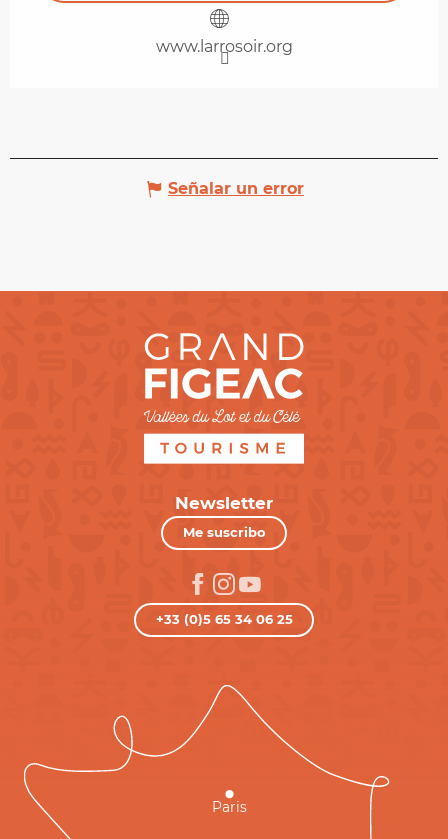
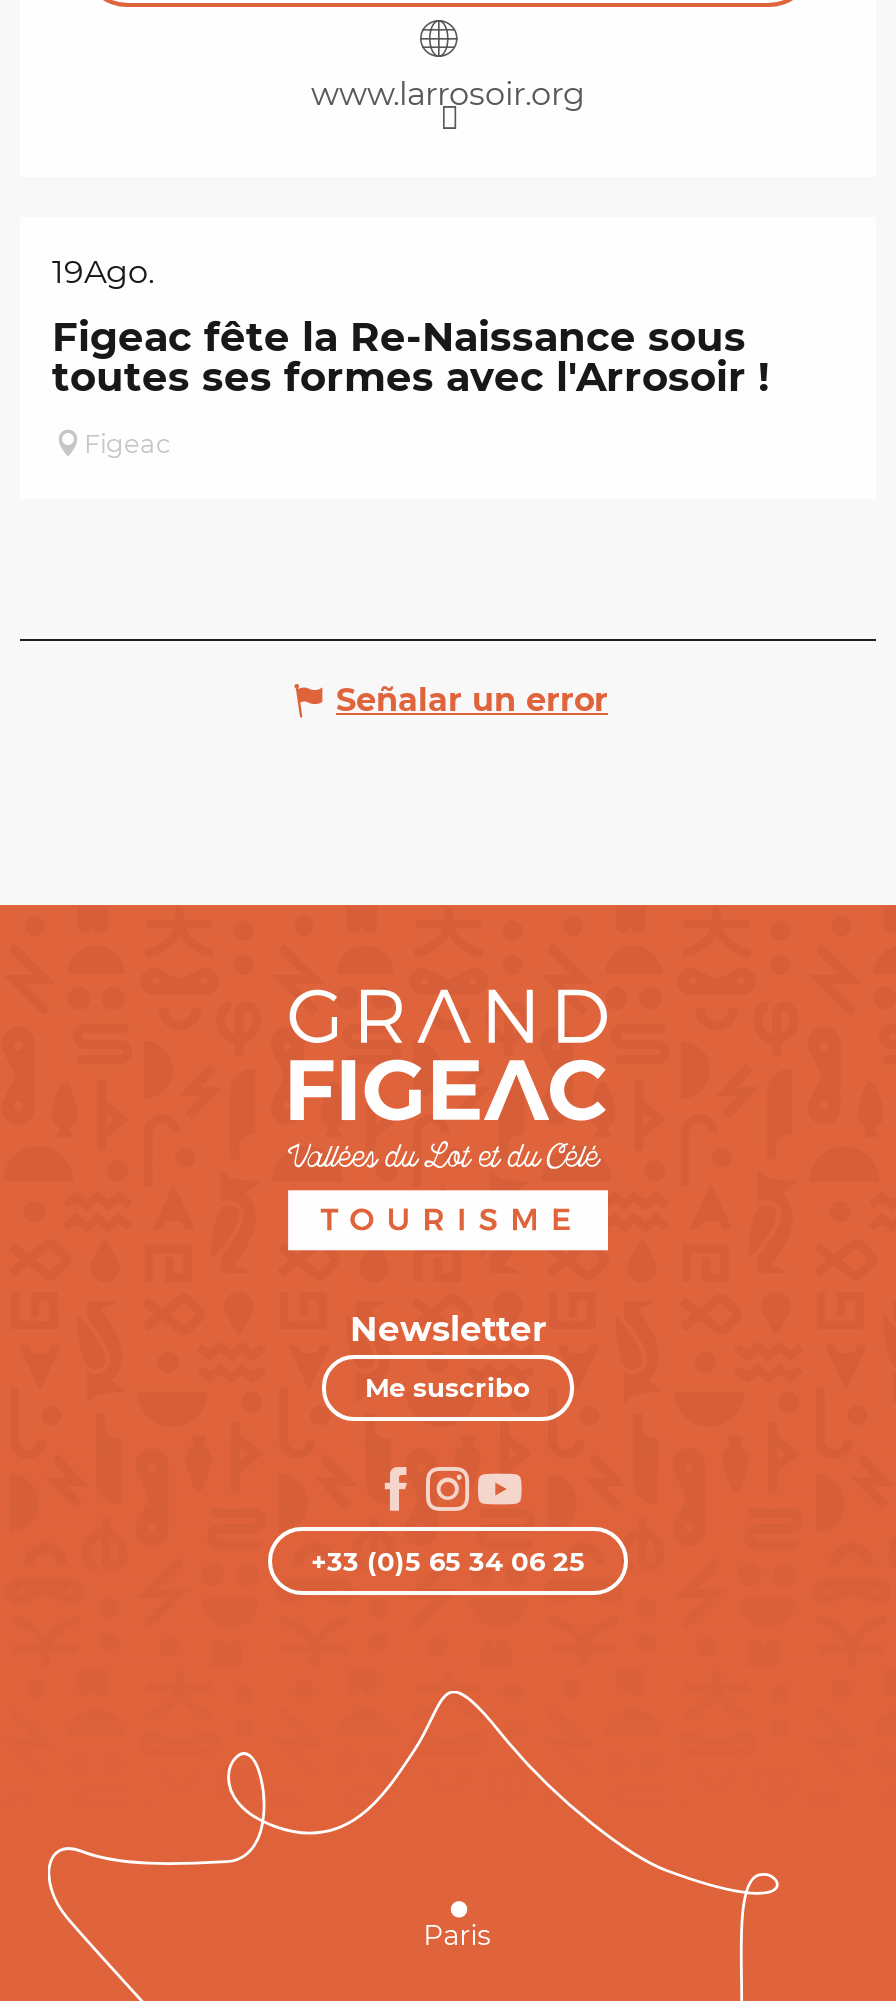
+ 19Ago.
+ Figeac fête la Re-Naissance sous
+ toutes ses formes avec l'Arrosoir !
+ Figeac
